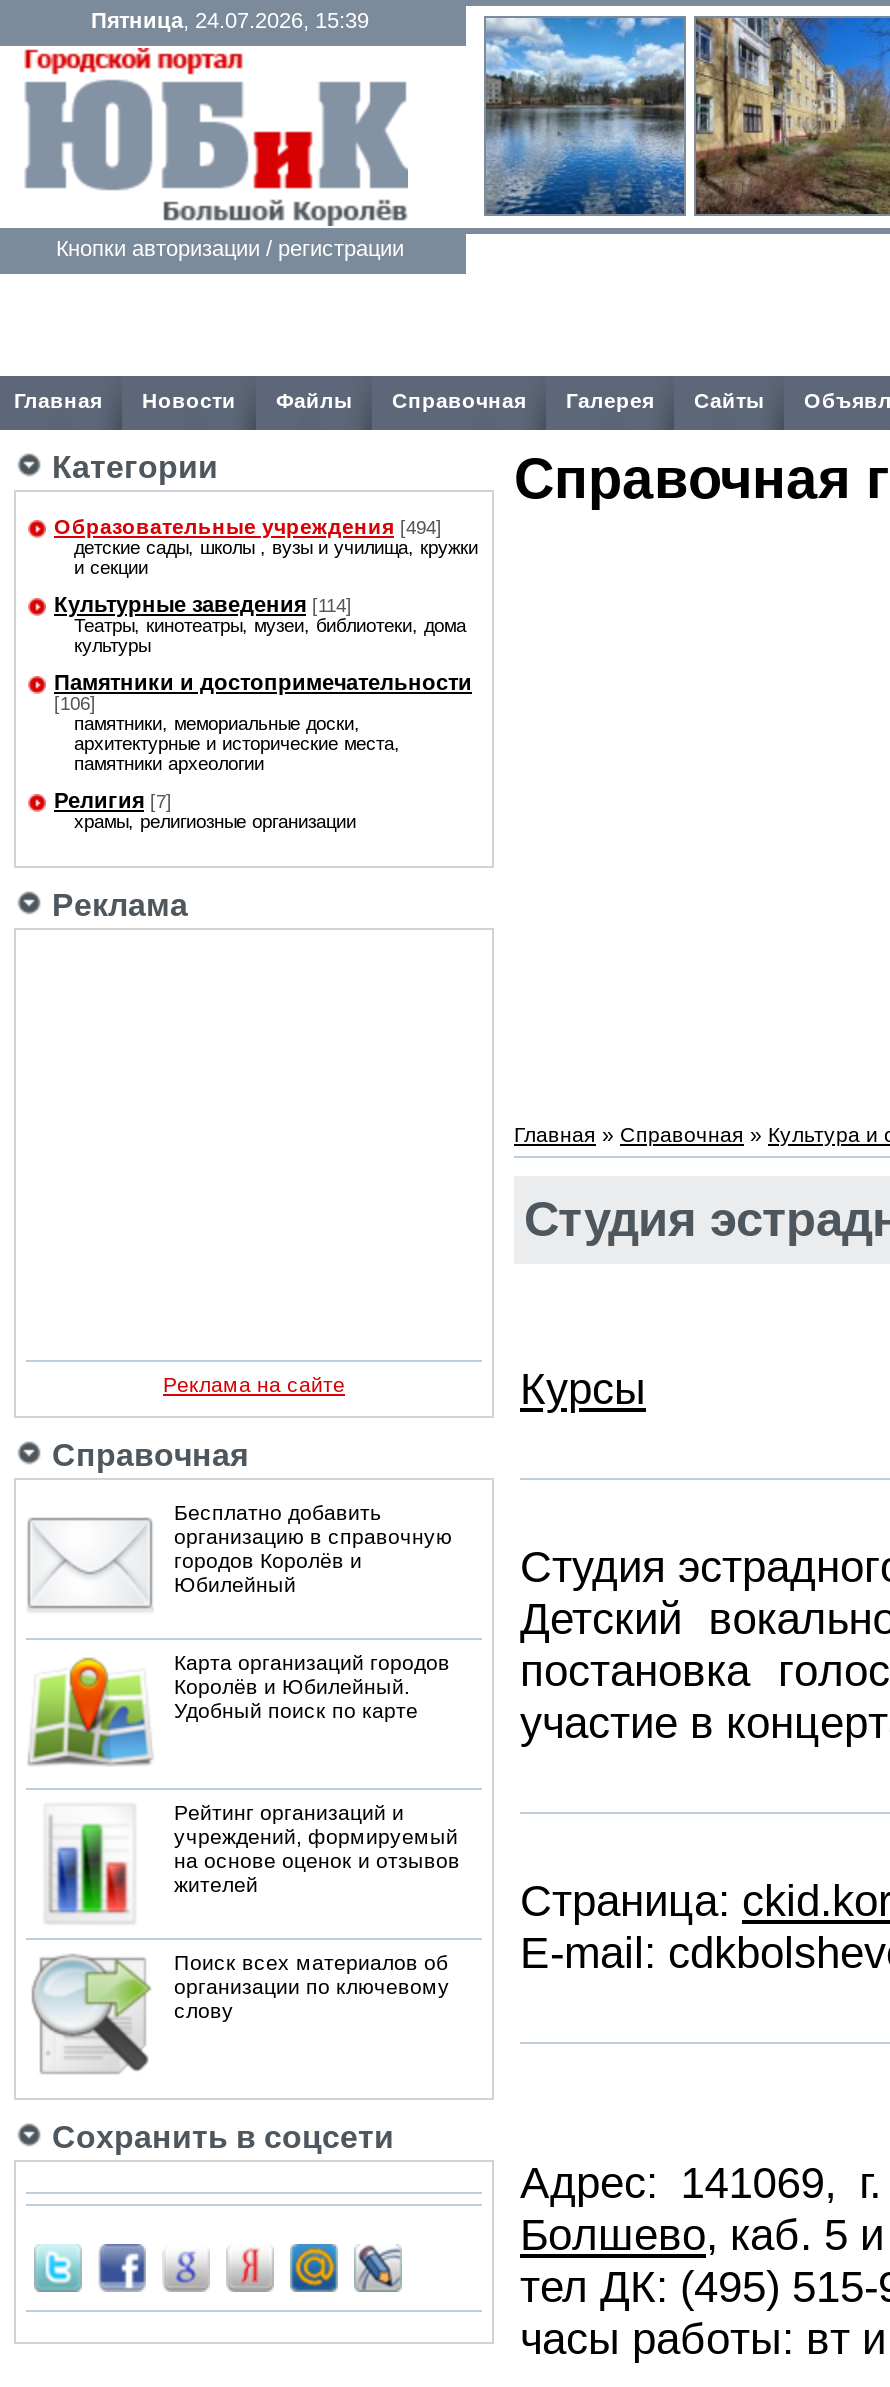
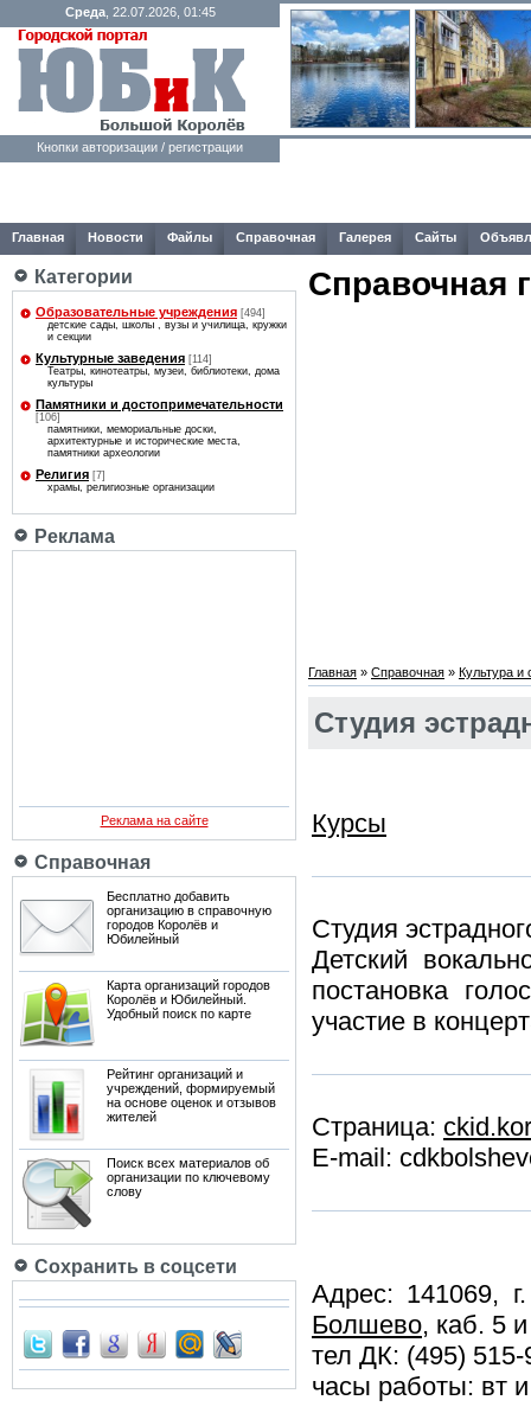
- Пятница, 24.07.2026, 15:39
+ Среда, 22.07.2026, 01:45
